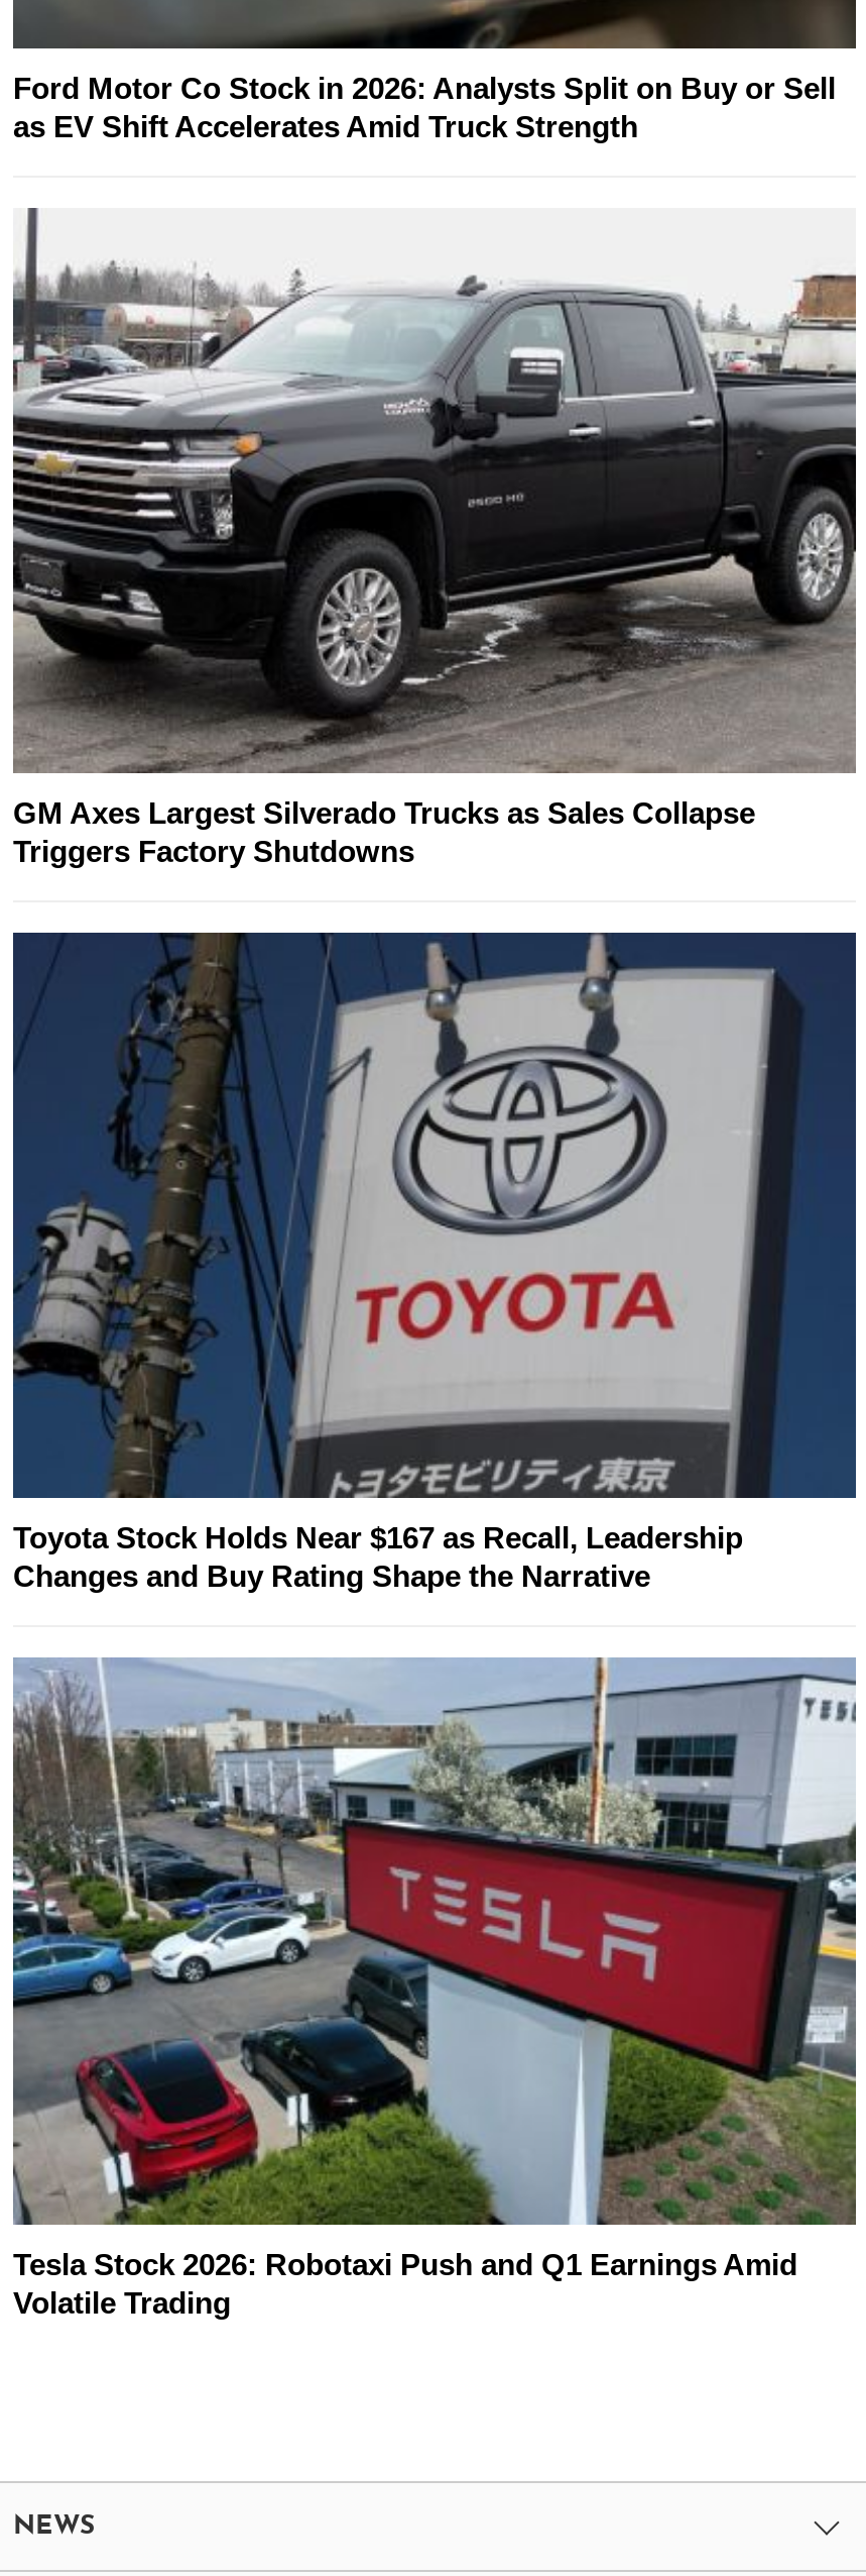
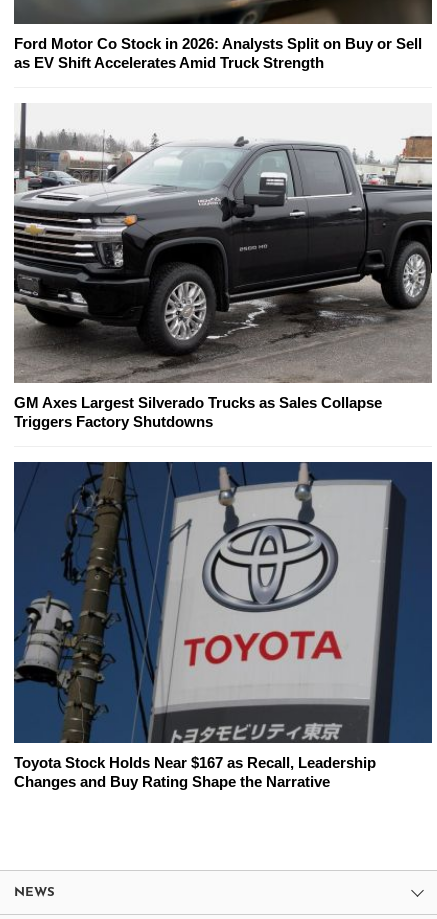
- [image]
- Tesla Stock 2026: Robotaxi Push and Q1 Earnings Amid
- Volatile Trading
